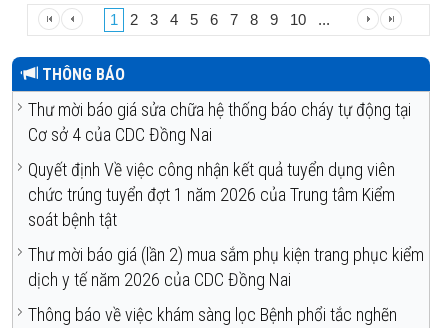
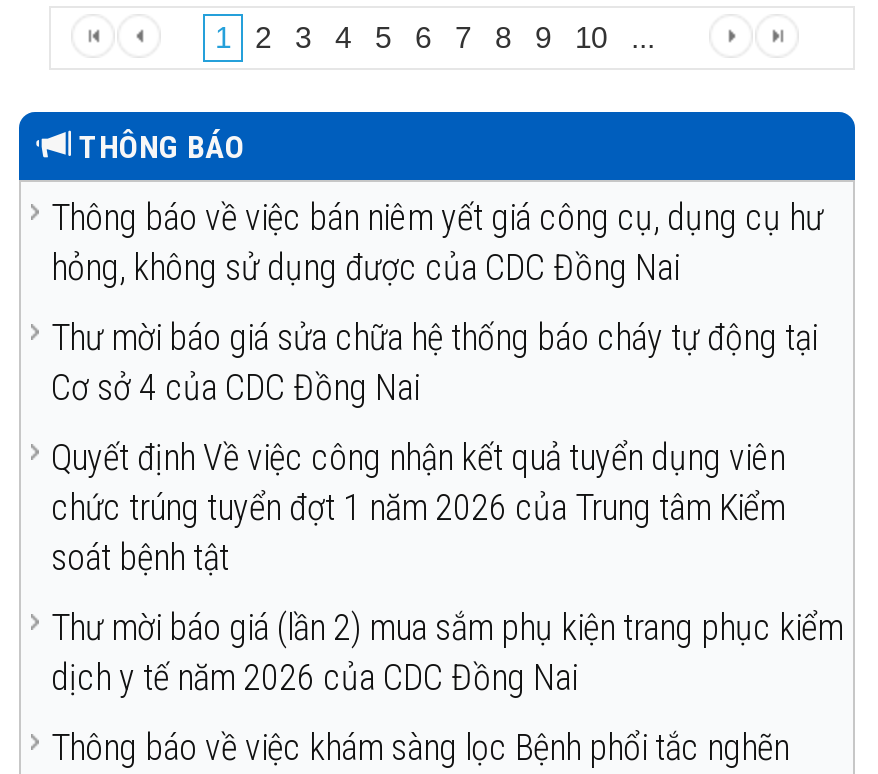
+ Thông báo về việc bán niêm yết giá công cụ, dụng cụ hư
+ hỏng, không sử dụng được của CDC Đồng Nai
